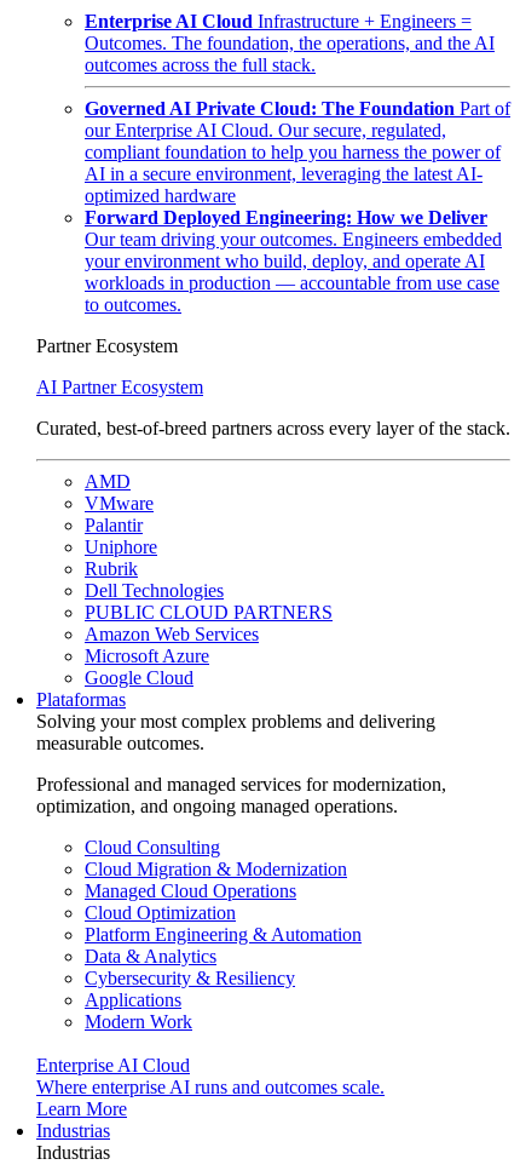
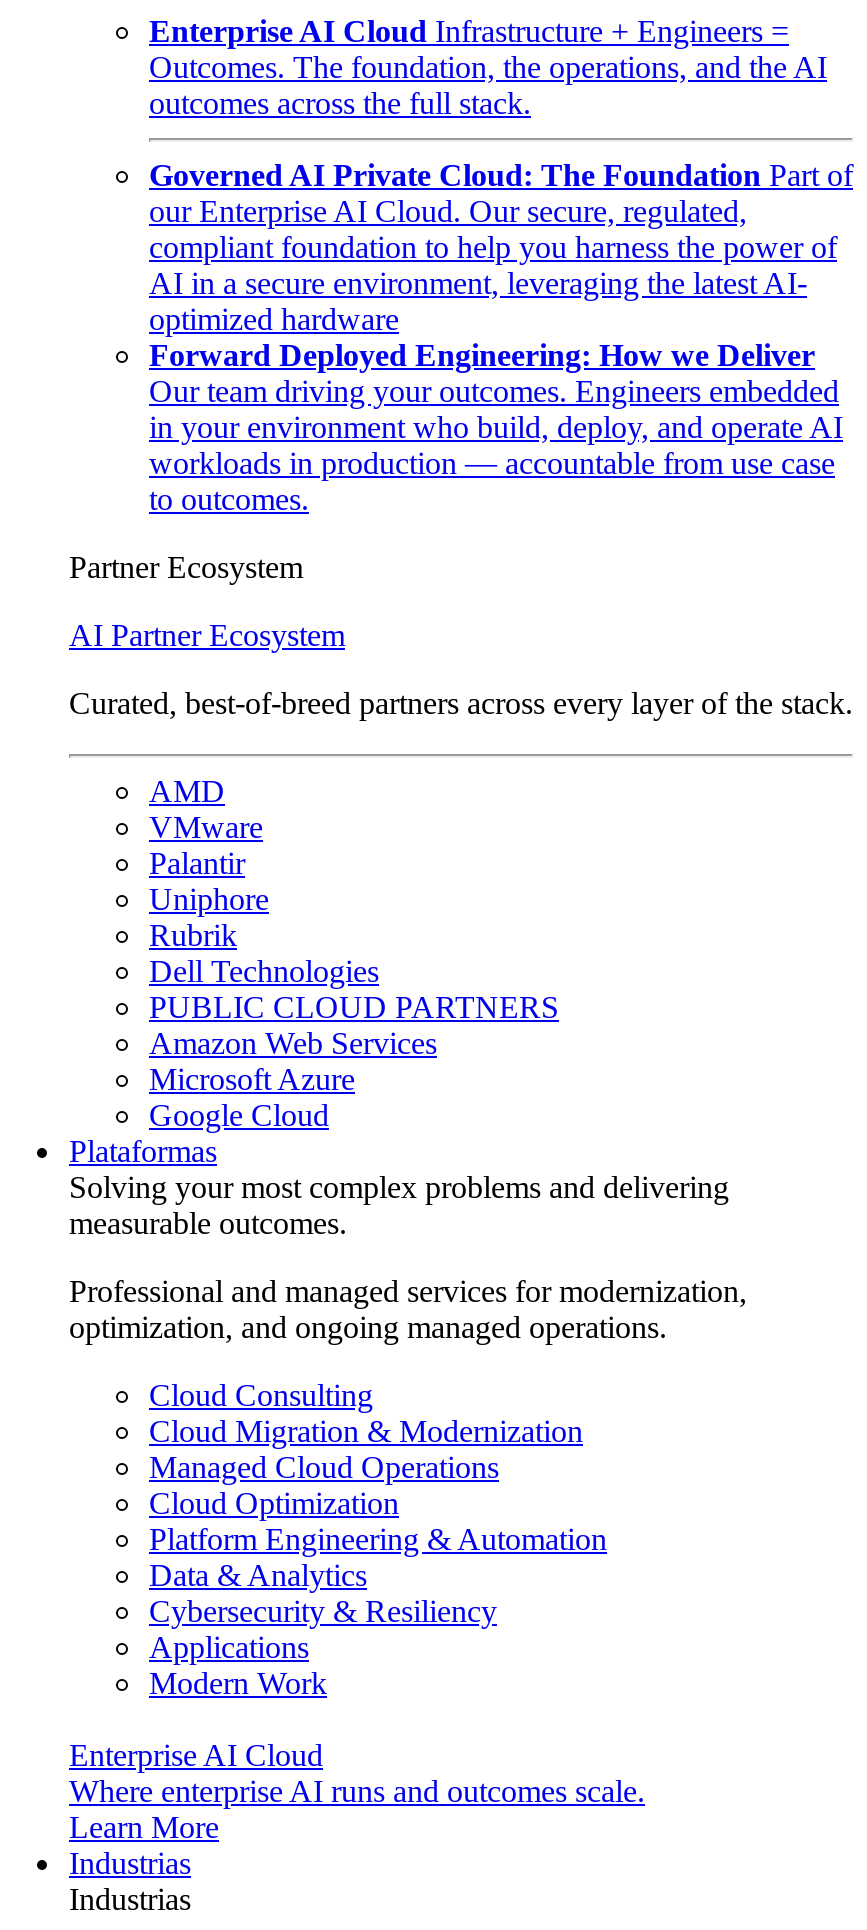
- your environment who build, deploy, and operate AI
+ in your environment who build, deploy, and operate AI
